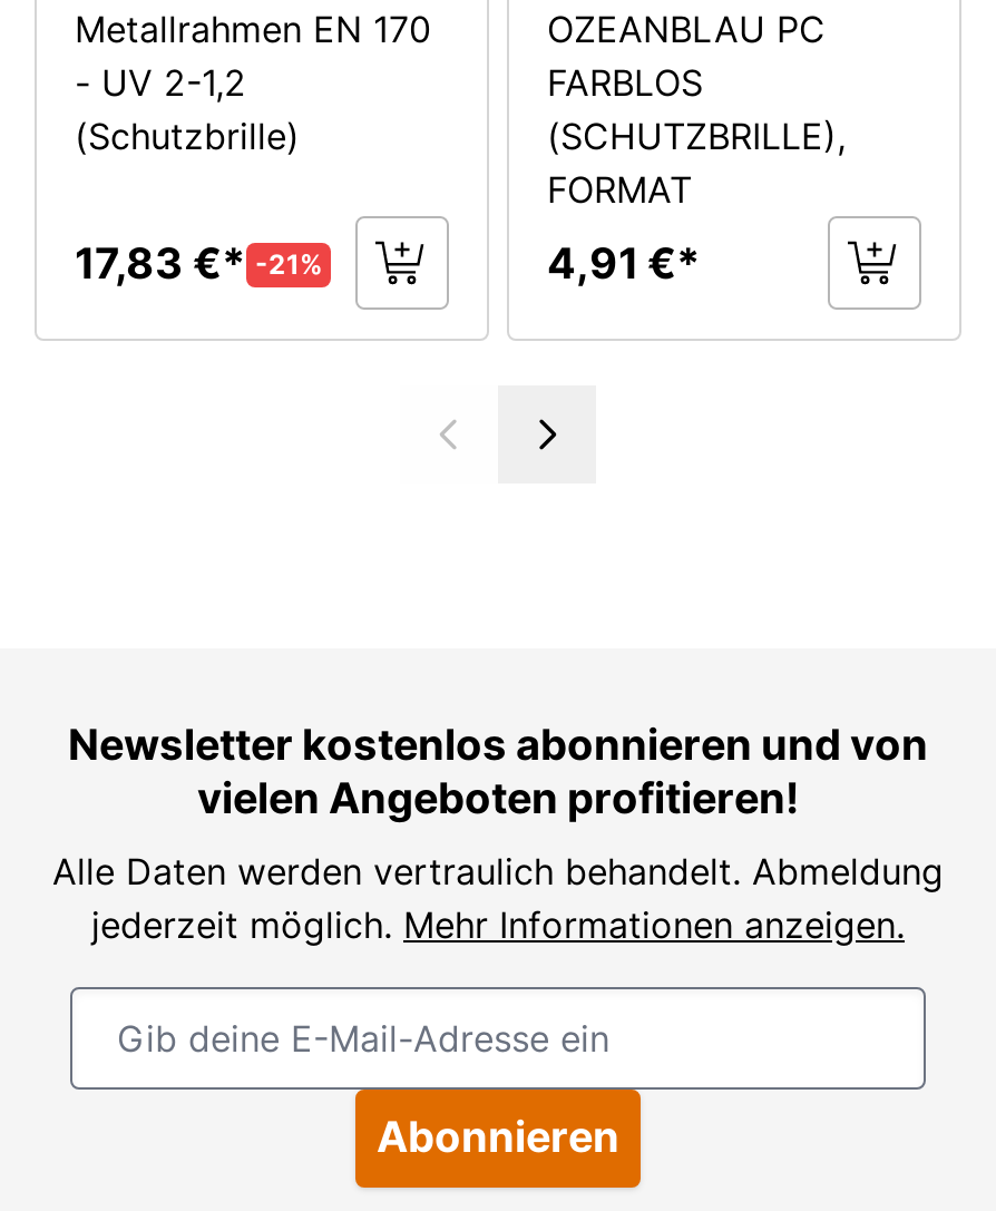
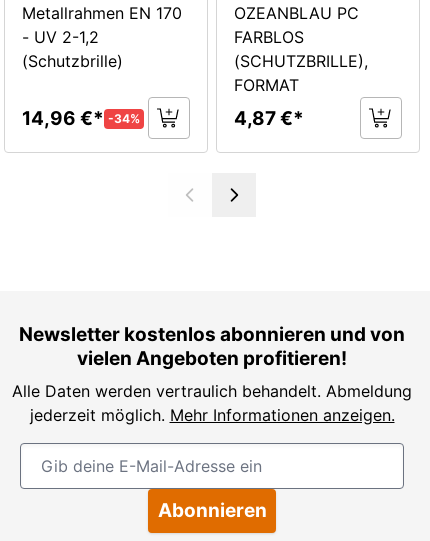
- 17,83 €
+ 14,96 €

- -21%
+ -34%

- 4,91 €
+ 4,87 €
